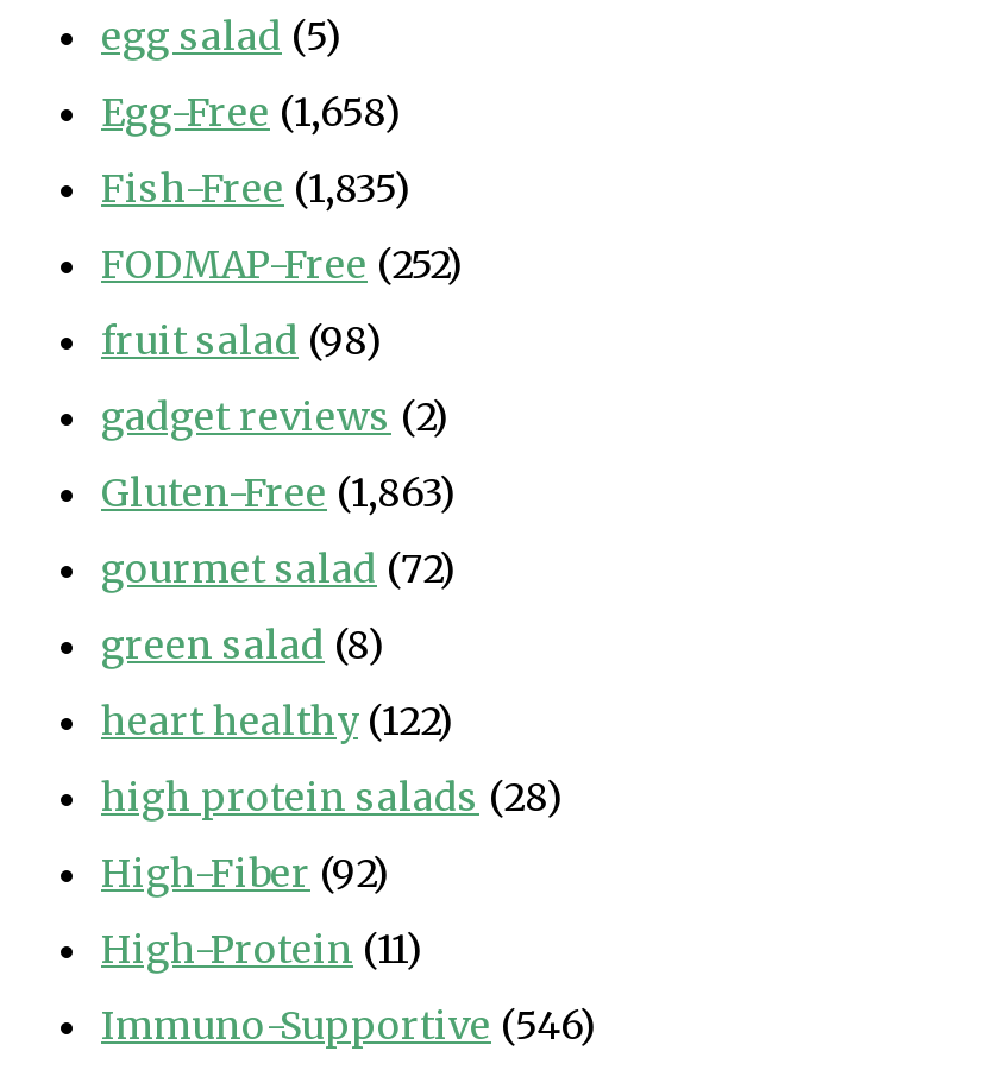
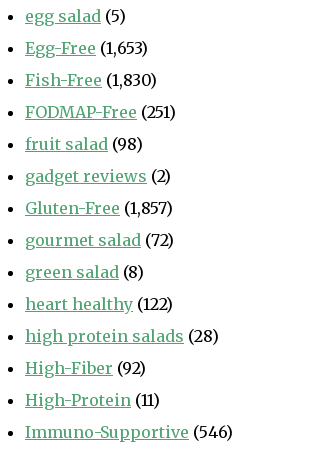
- Egg-Free (1,658)
+ Egg-Free (1,653)

- Fish-Free (1,835)
+ Fish-Free (1,830)

- FODMAP-Free (252)
+ FODMAP-Free (251)

- Gluten-Free (1,863)
+ Gluten-Free (1,857)
